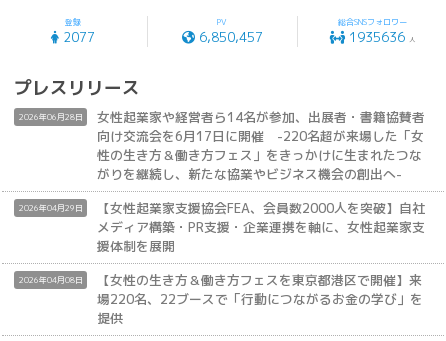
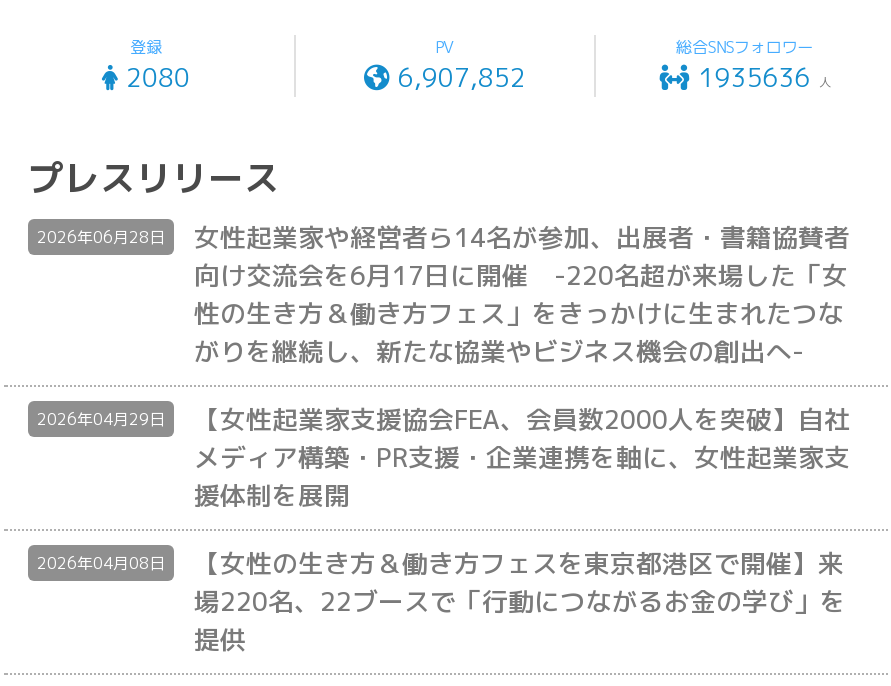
- 2077
+ 2080

- 6,850,457
+ 6,907,852
